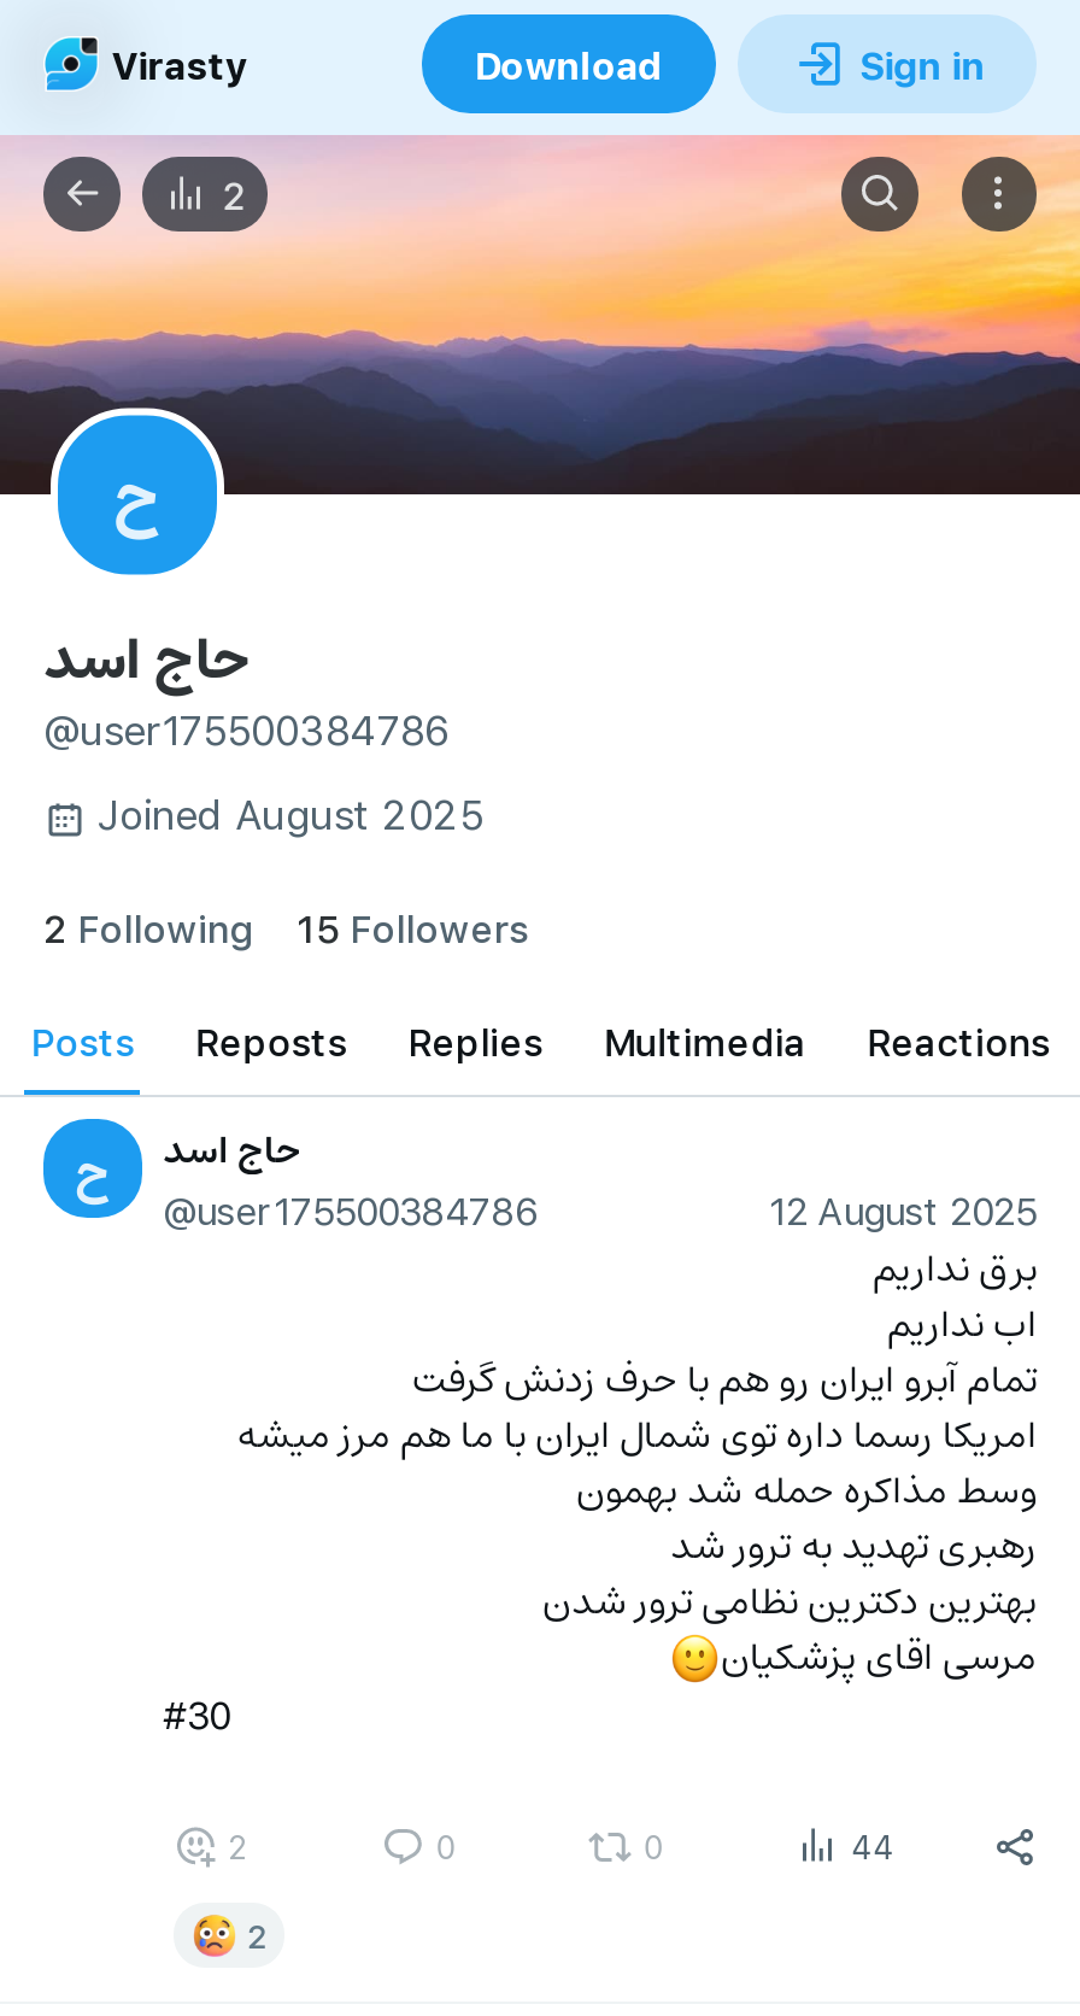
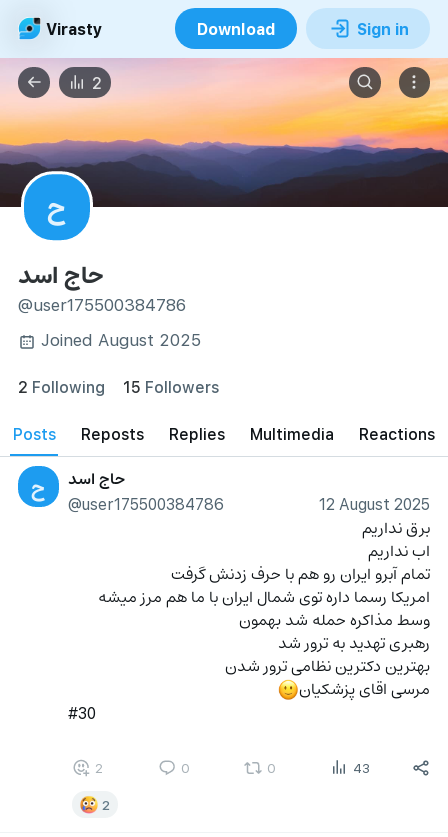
- 44
+ 43
